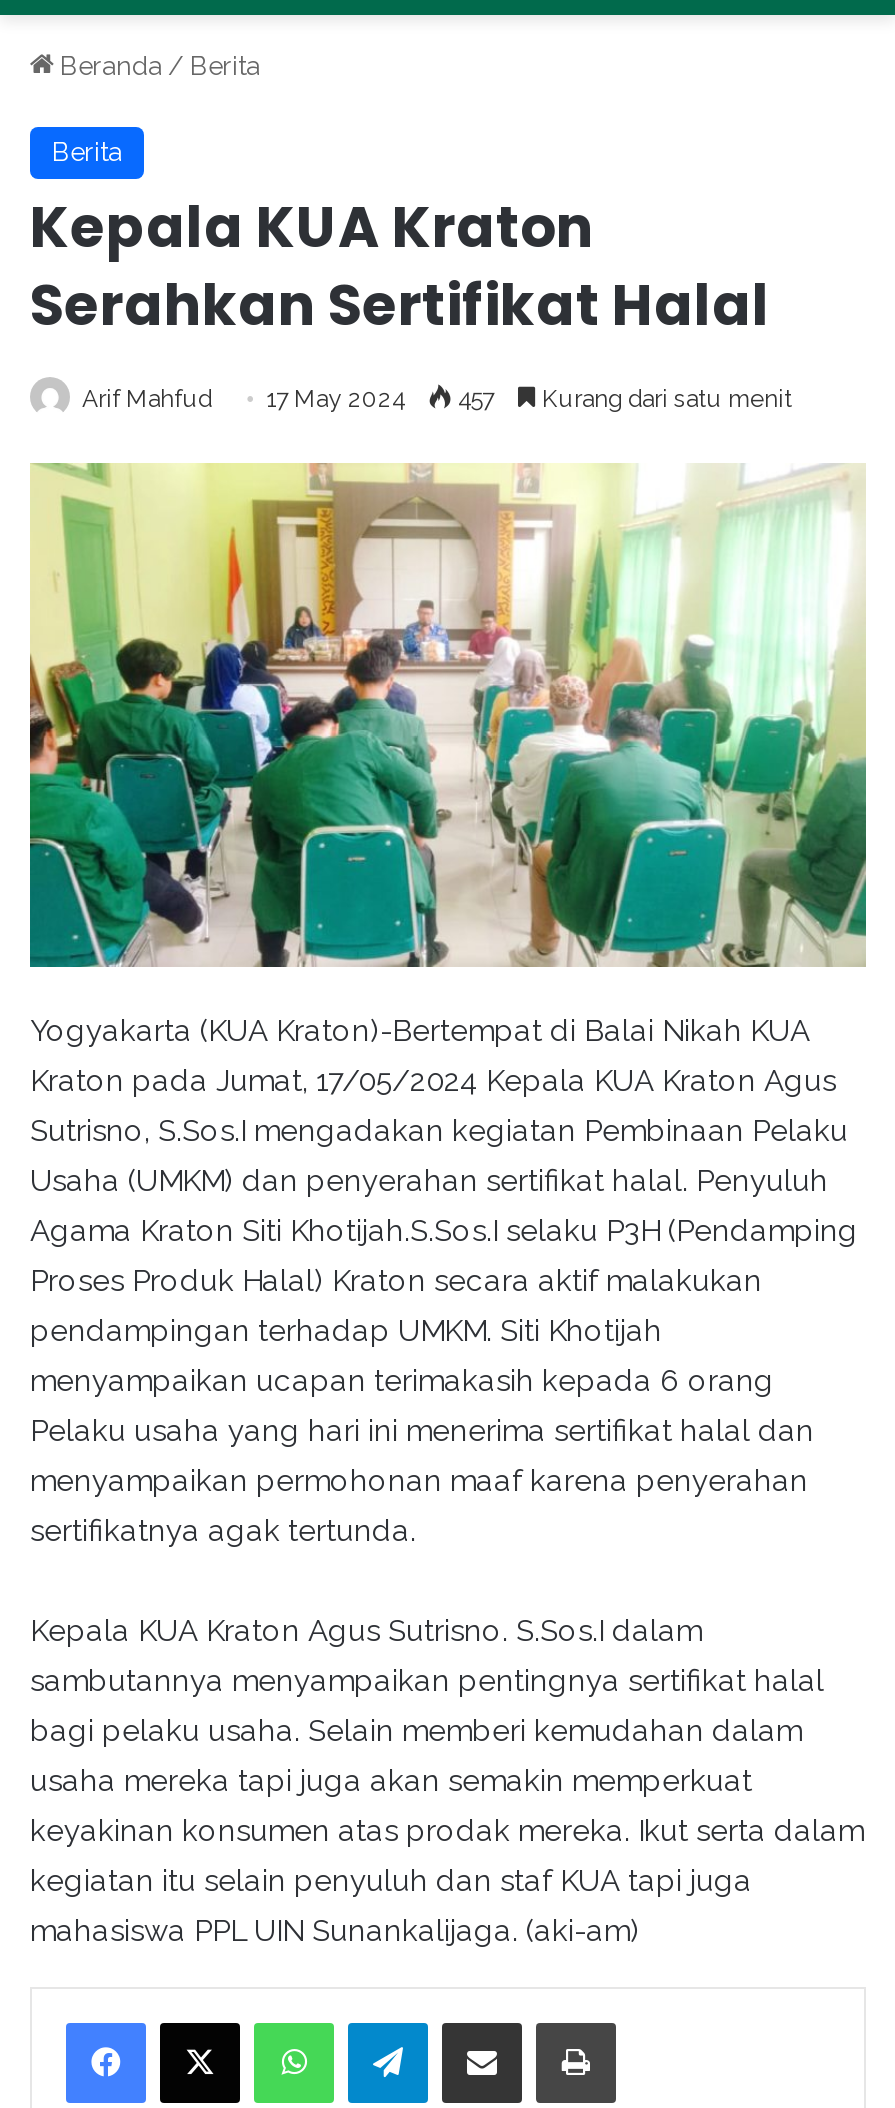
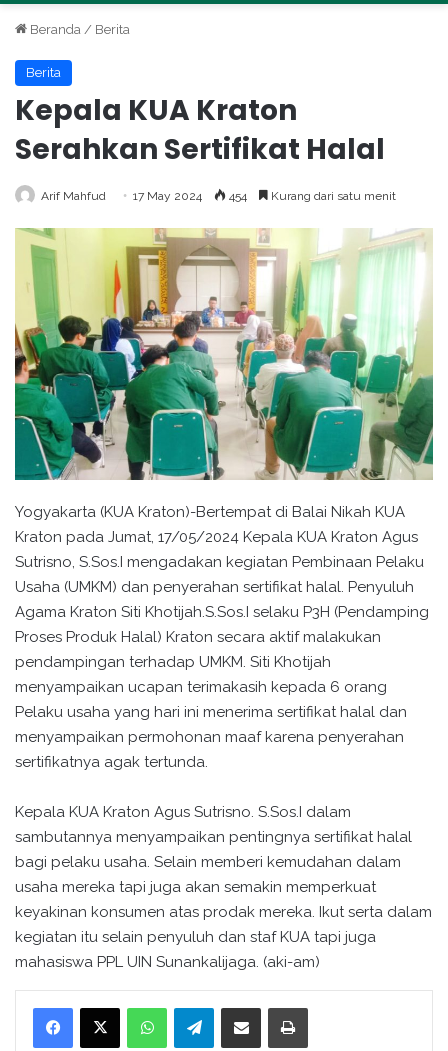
- Arif Mahfud 17 May 2024 457 Kurang dari satu menit
+ Arif Mahfud 17 May 2024 454 Kurang dari satu menit
